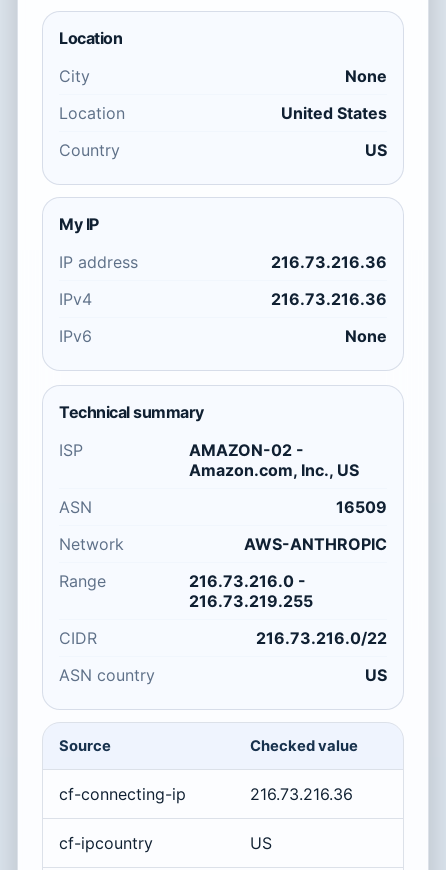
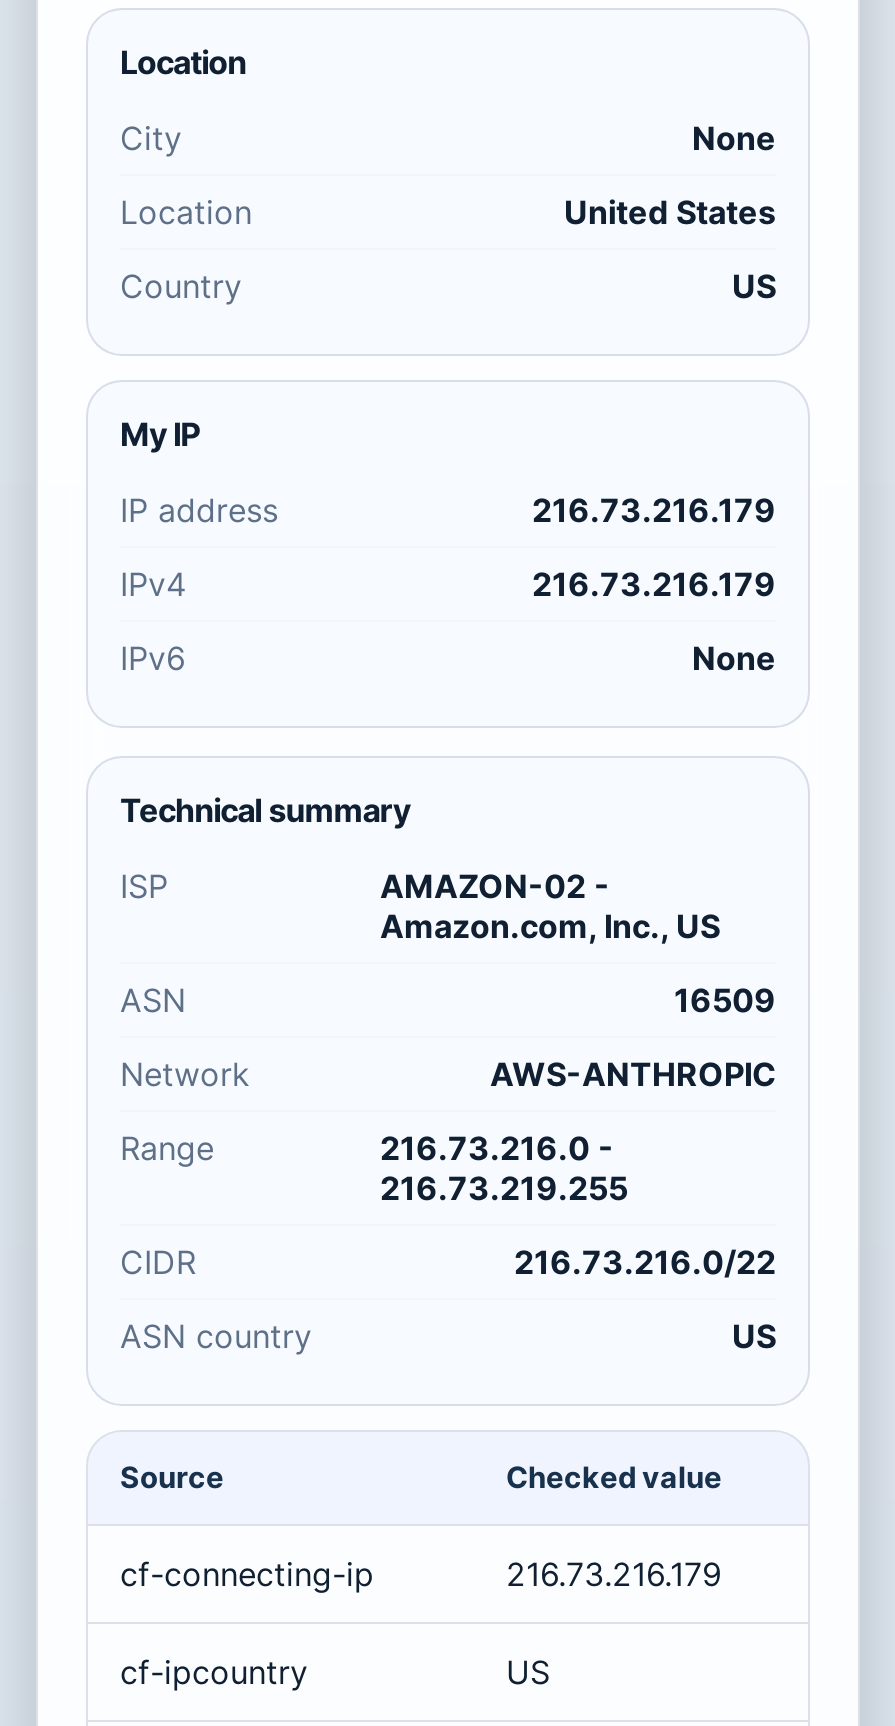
- 216.73.216.36
+ 216.73.216.179

- 216.73.216.36
+ 216.73.216.179

- 216.73.216.36
+ 216.73.216.179
